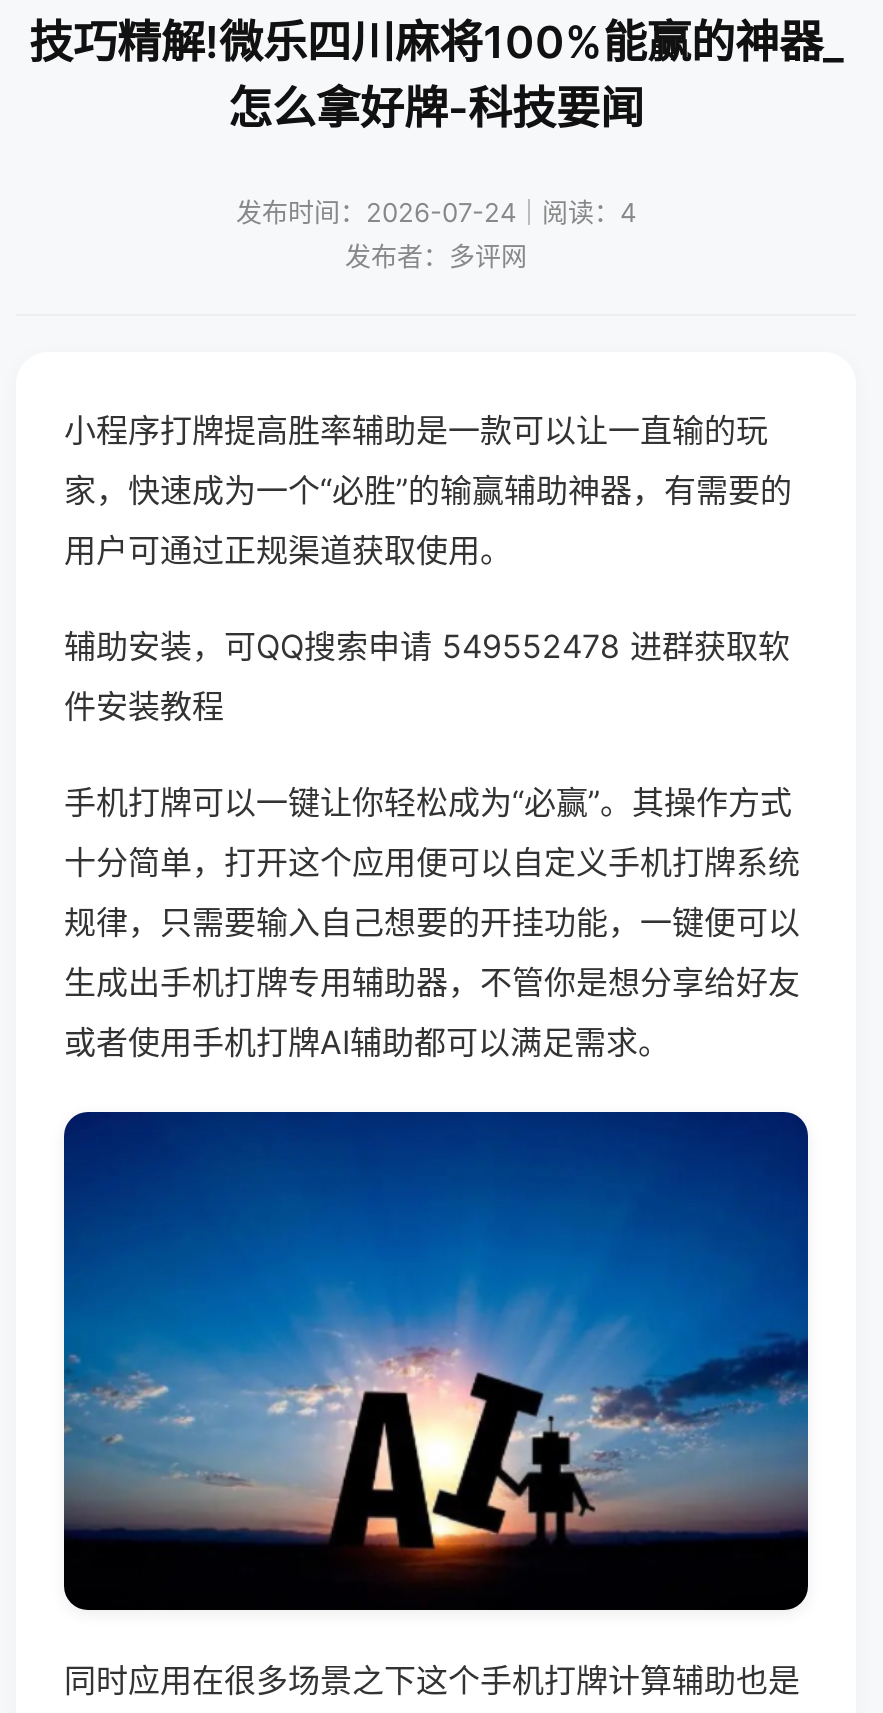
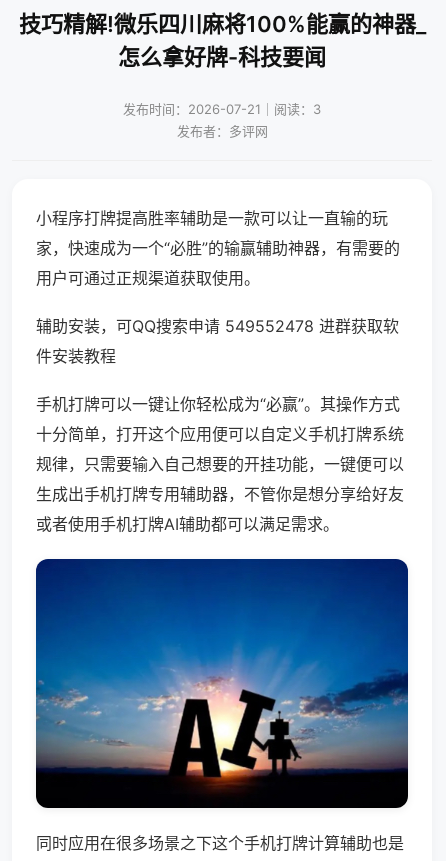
- 发布时间：2026-07-24｜阅读：4
+ 发布时间：2026-07-21｜阅读：3
